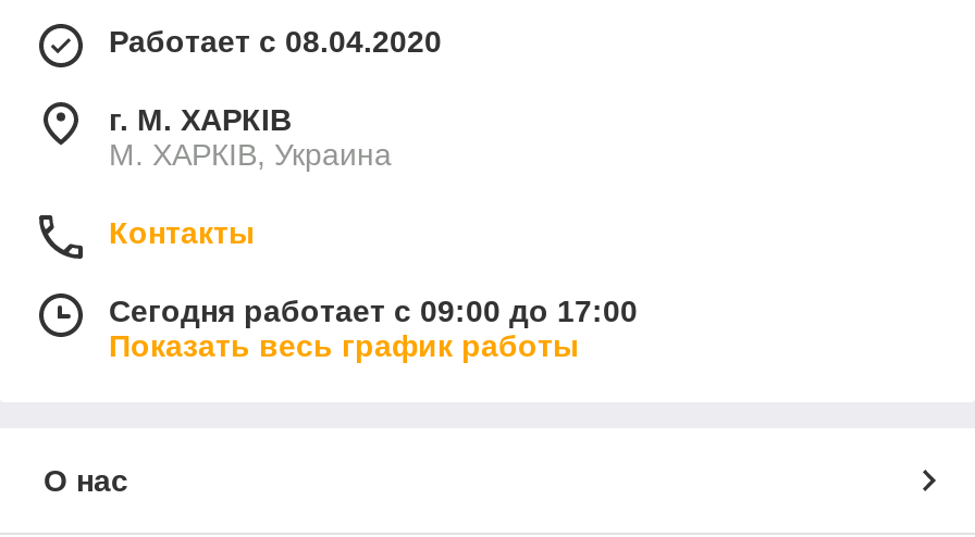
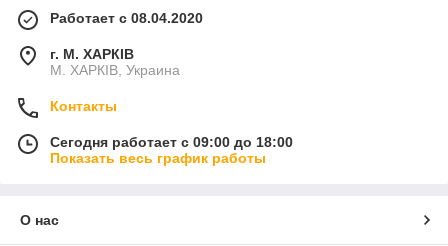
- Сегодня работает с 09:00 до 17:00
+ Сегодня работает с 09:00 до 18:00
